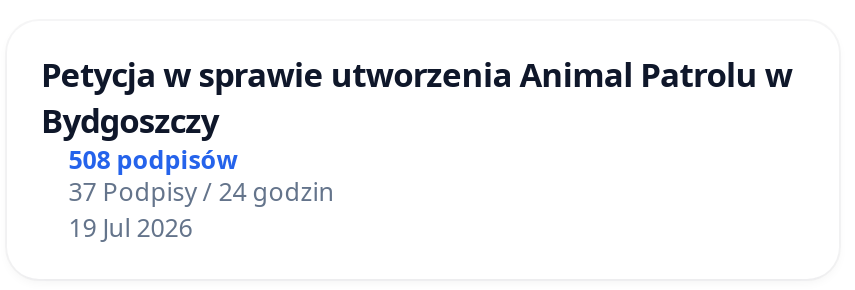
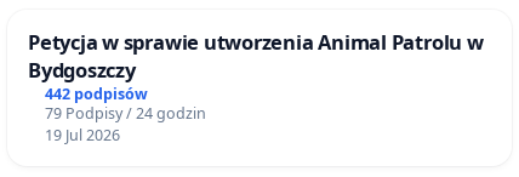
- 508 podpisów
+ 442 podpisów

- 37 Podpisy / 24 godzin
+ 79 Podpisy / 24 godzin
